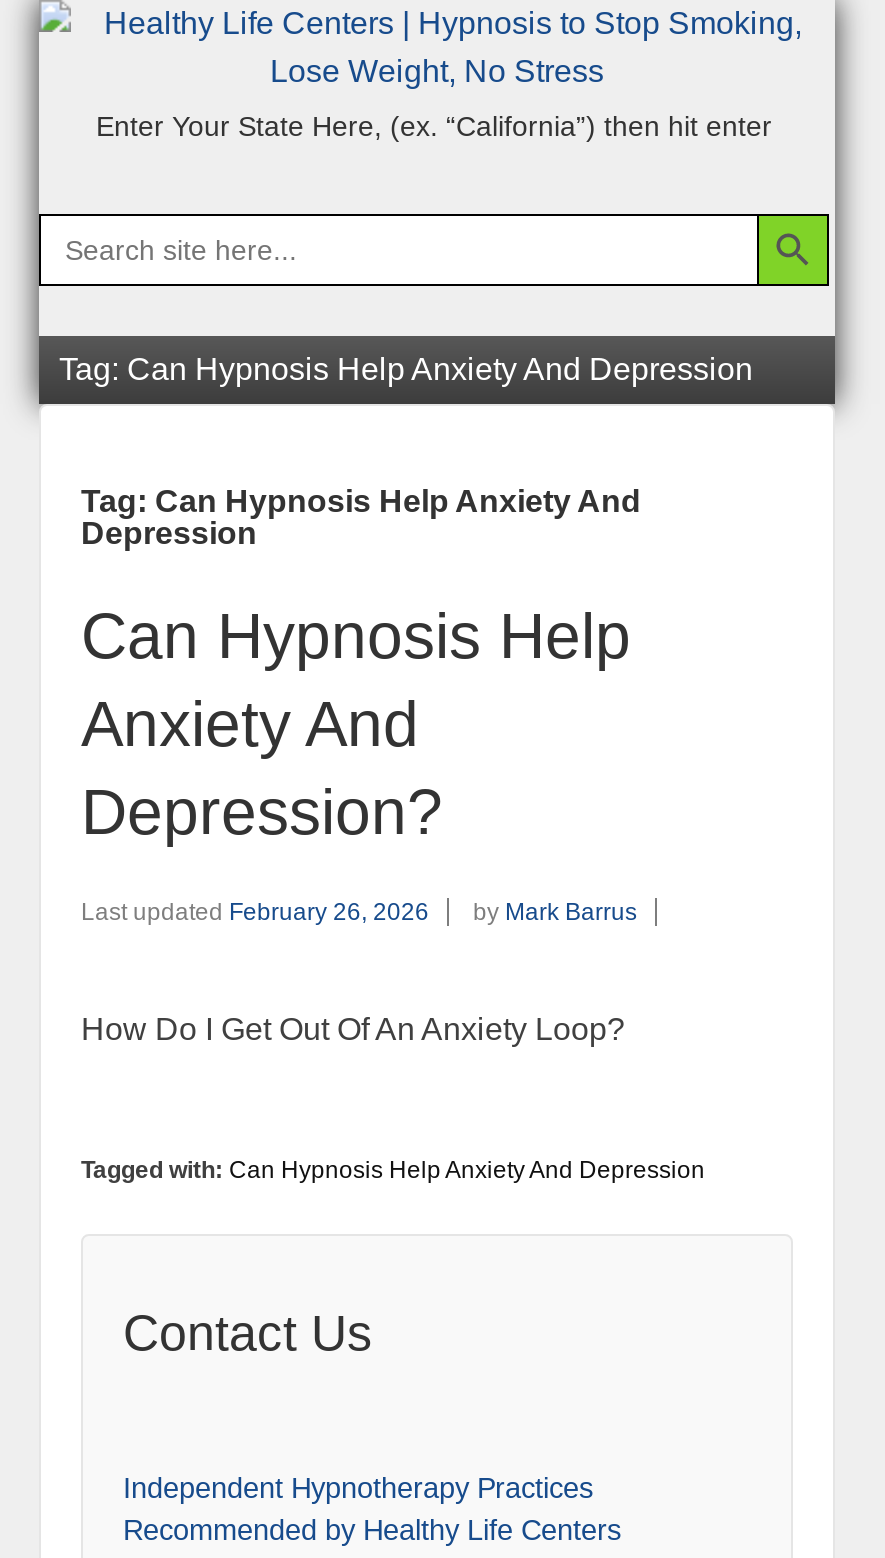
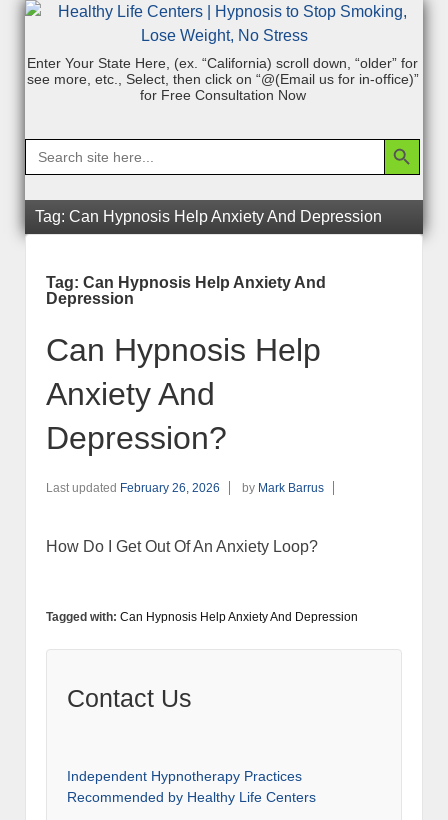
- Enter Your State Here, (ex. “California”) then hit enter
+ Enter Your State Here, (ex. “California) scroll down, “older” for
+ see more, etc., Select, then click on “@(Email us for in-office)”
+ for Free Consultation Now
